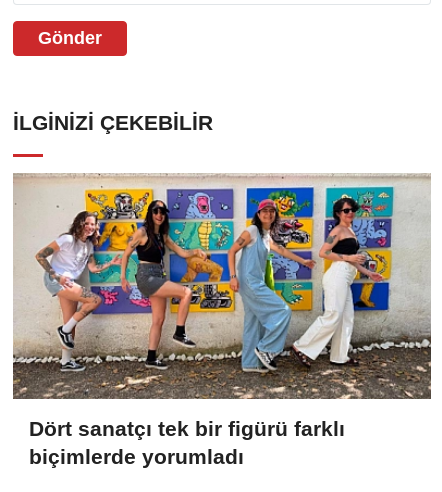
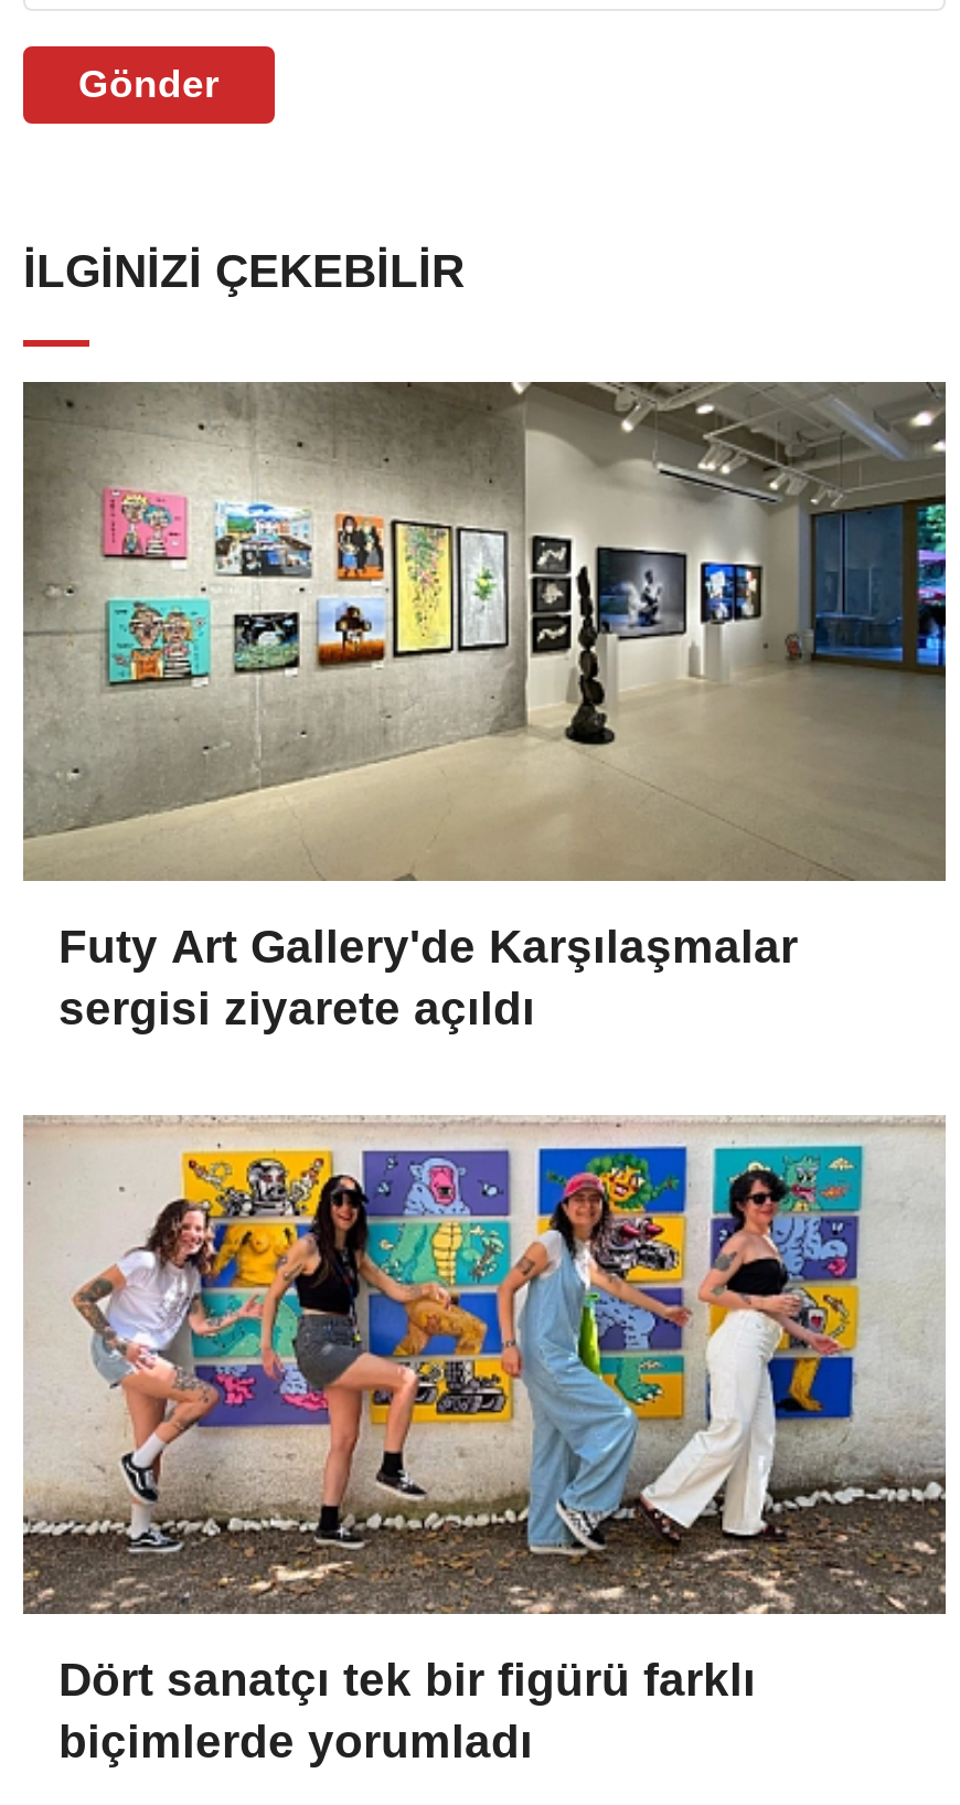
+ [image]
+ Futy Art Gallery'de Karşılaşmalar
+ sergisi ziyarete açıldı
